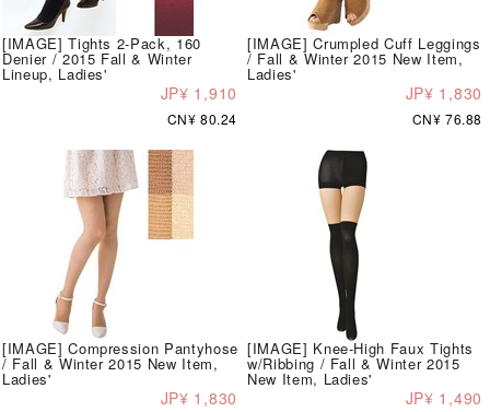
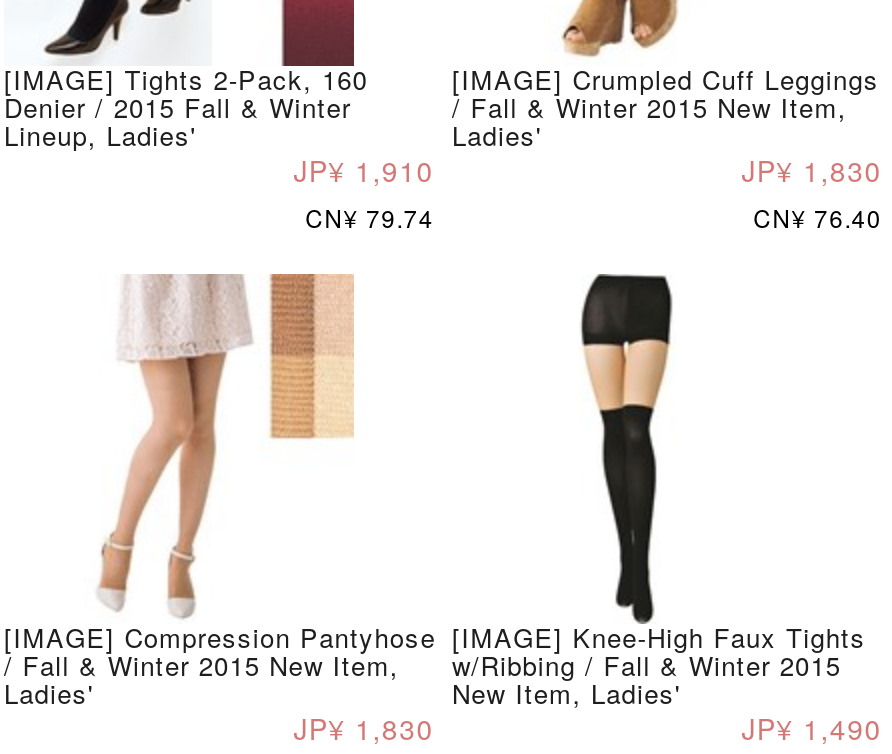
- CN¥ 80.24
+ CN¥ 79.74

- CN¥ 76.88
+ CN¥ 76.40
